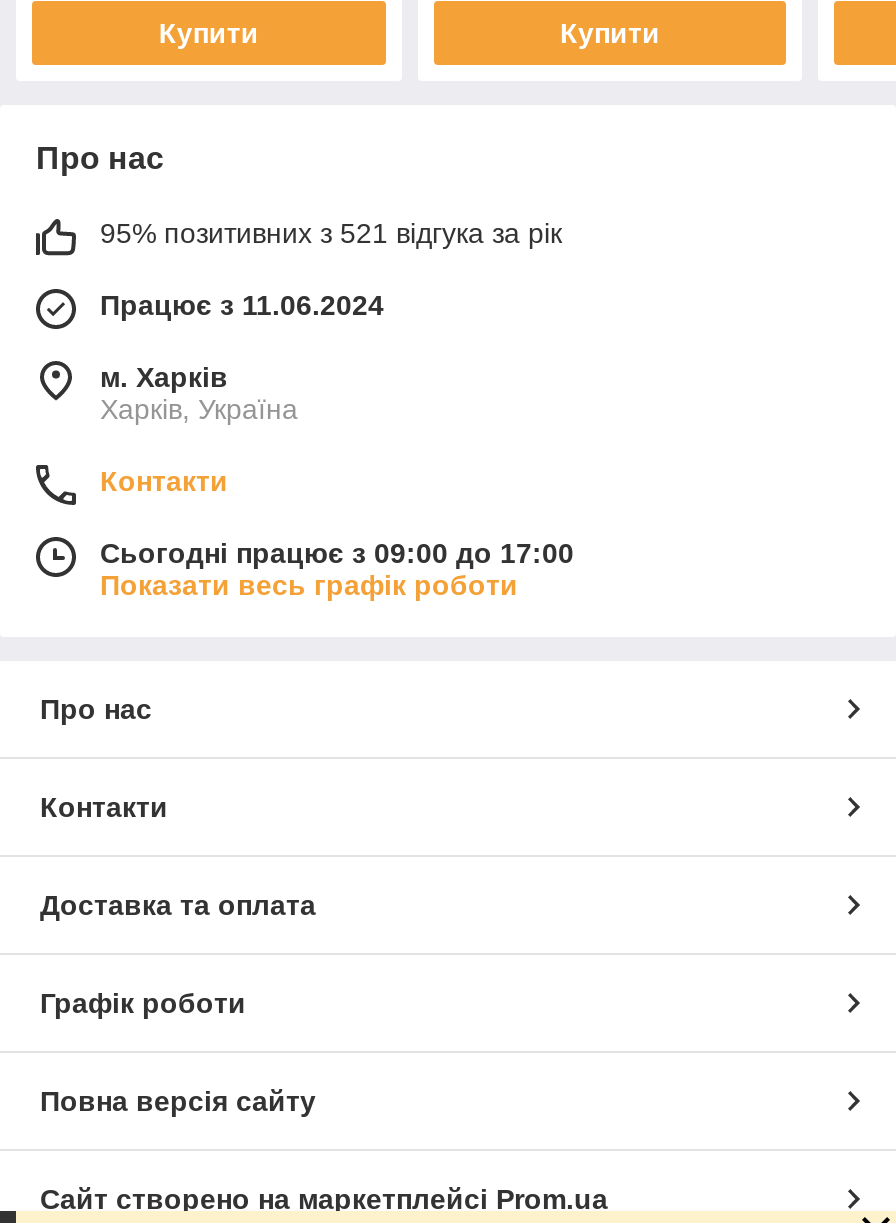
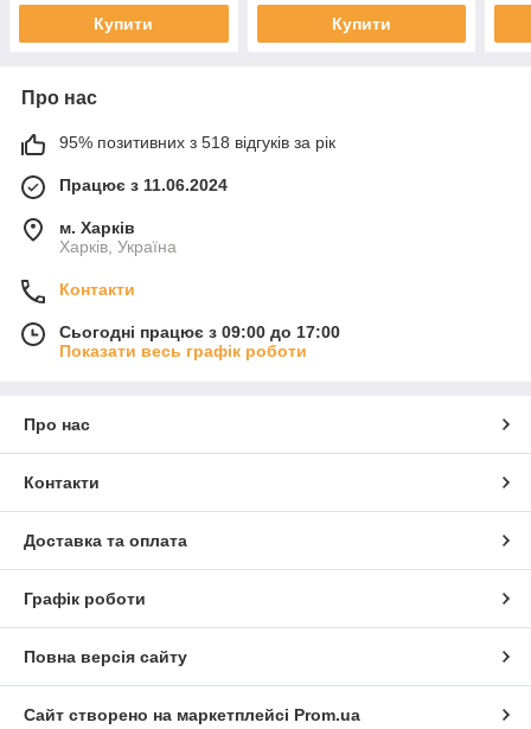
- 95% позитивних з 521 відгука за рік
+ 95% позитивних з 518 відгуків за рік
